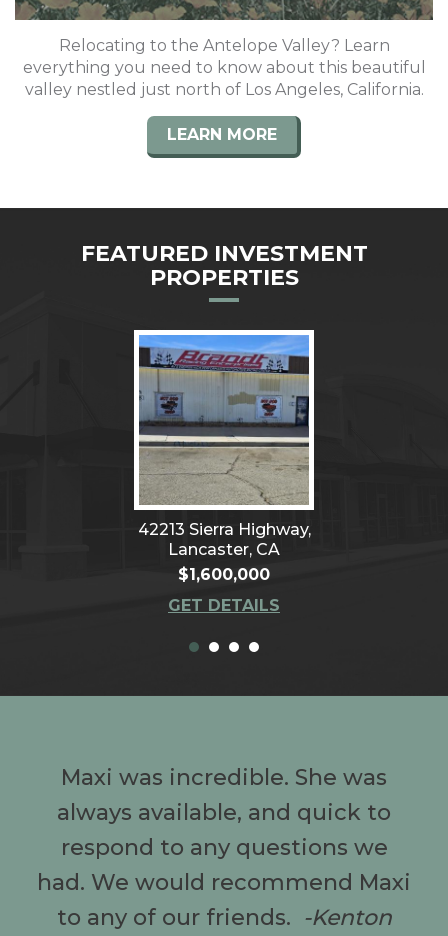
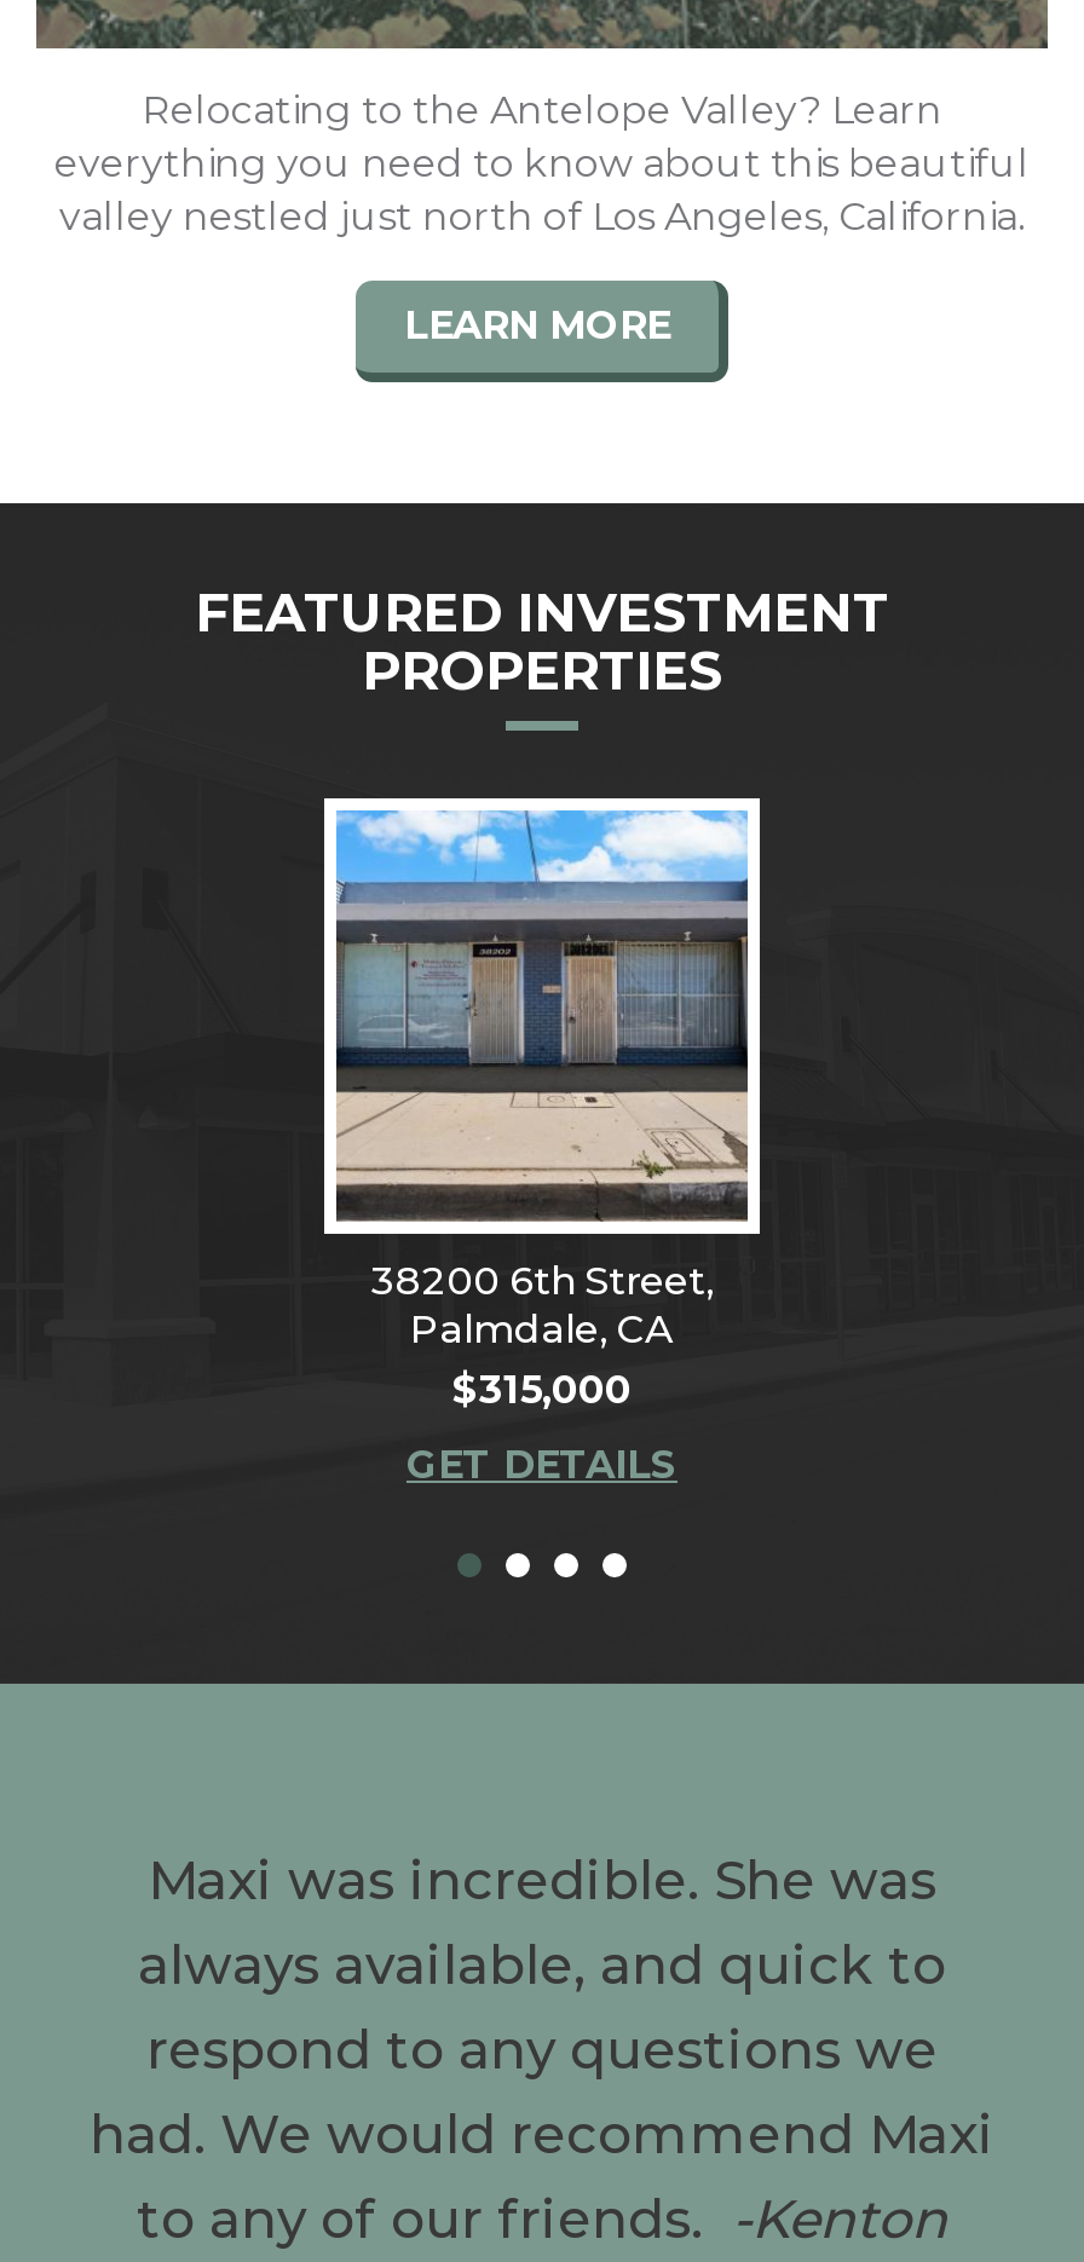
- [image]
- 42213 Sierra Highway,
- Lancaster, CA
- $1,600,000
+ [image]
+ 38200 6th Street,
+ Palmdale, CA
+ $315,000
